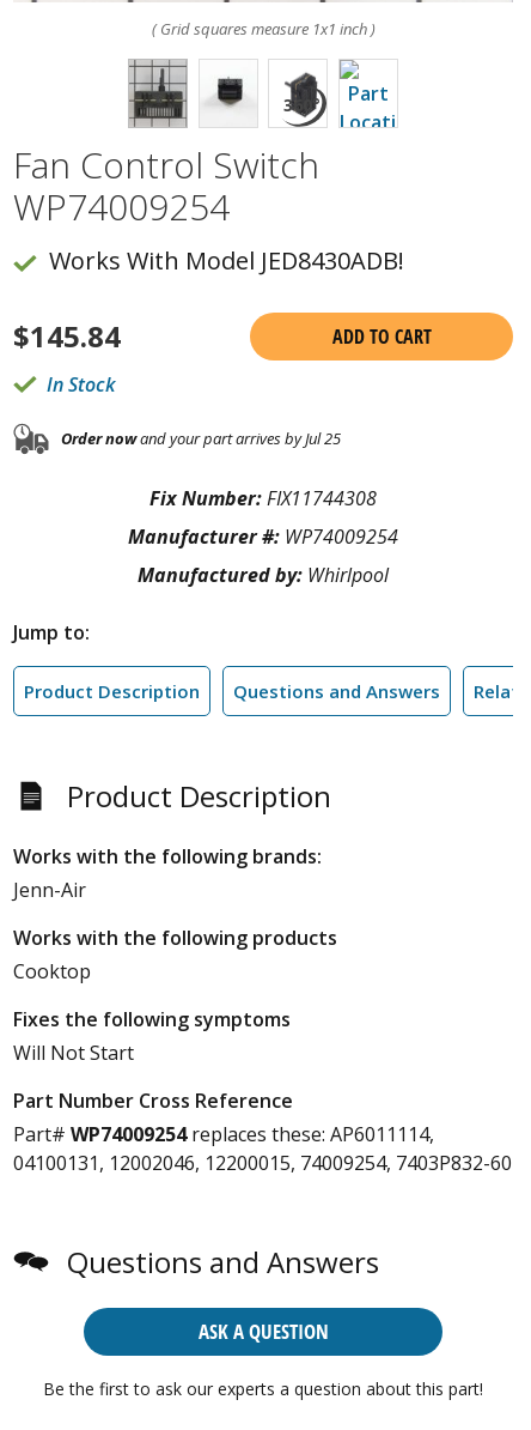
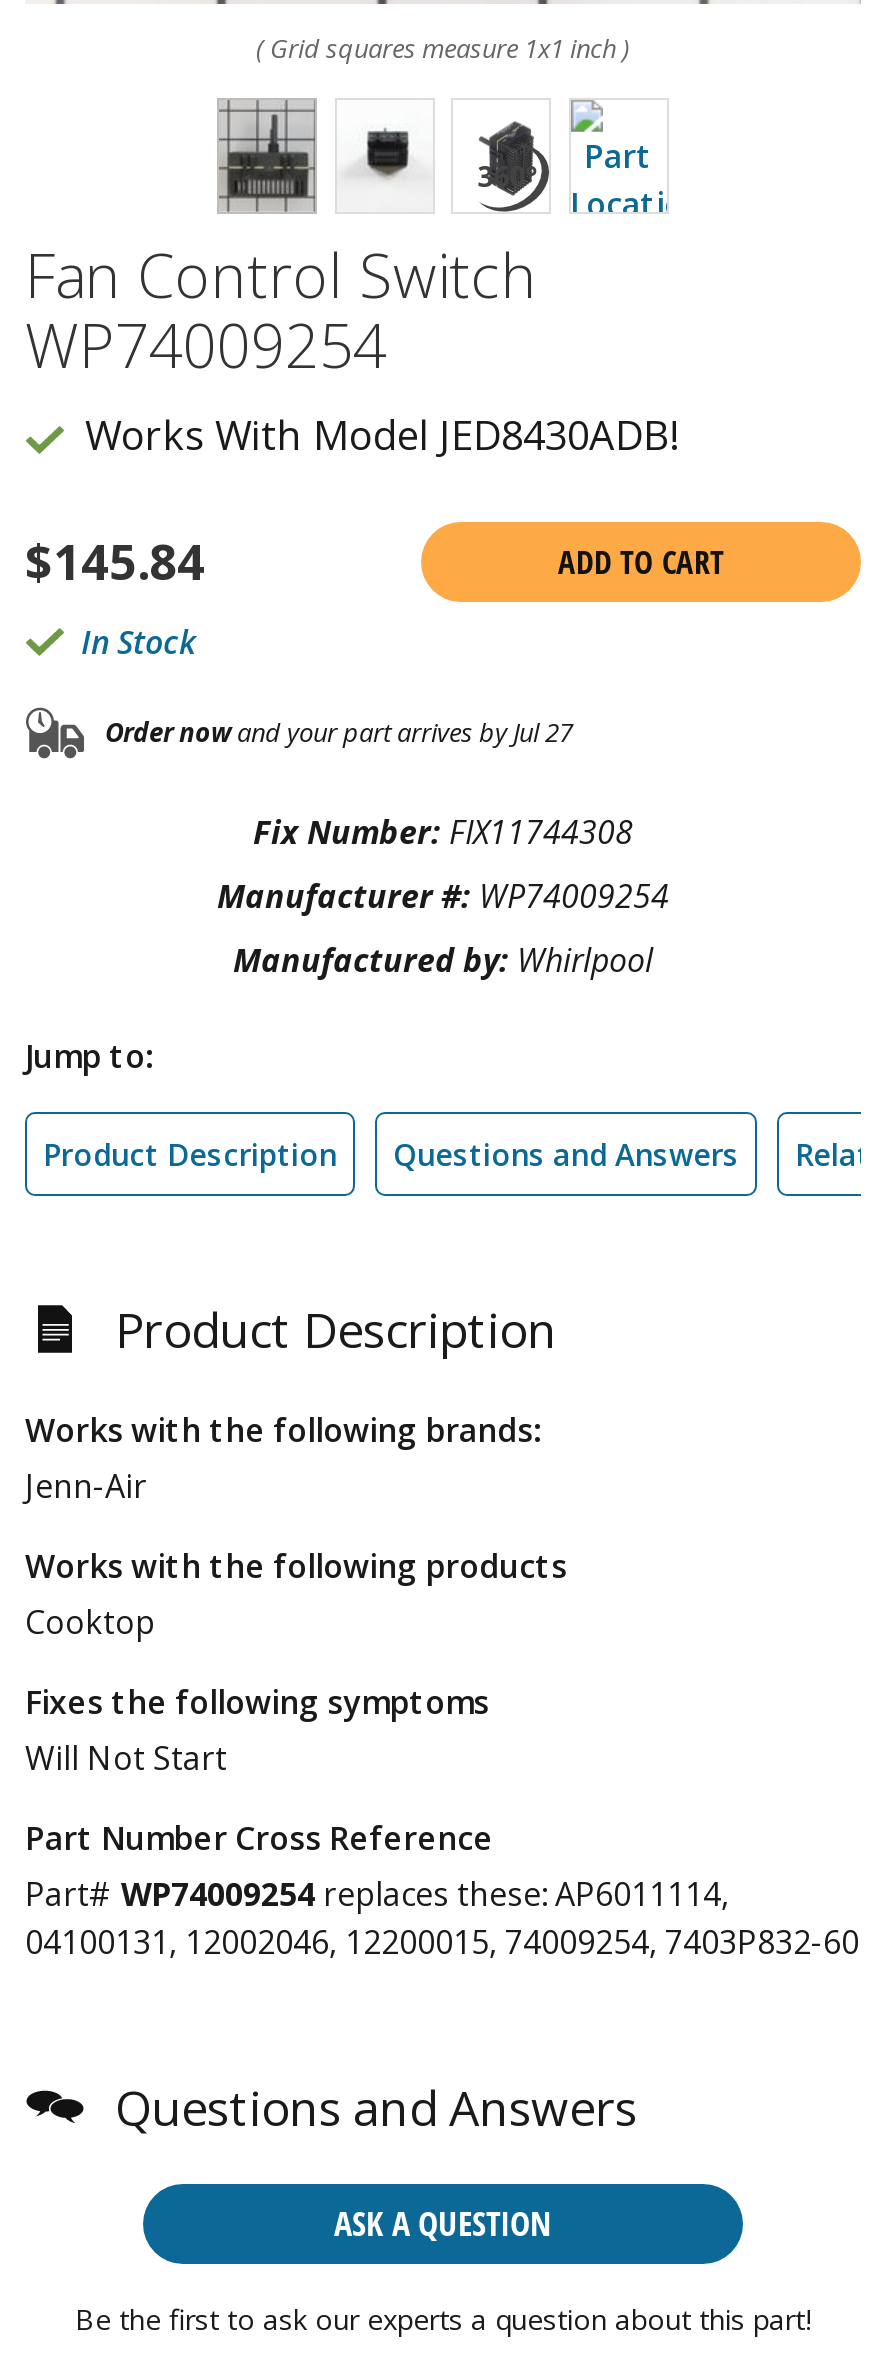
- Order nowand your part arrives by Jul 25
+ Order nowand your part arrives by Jul 27
